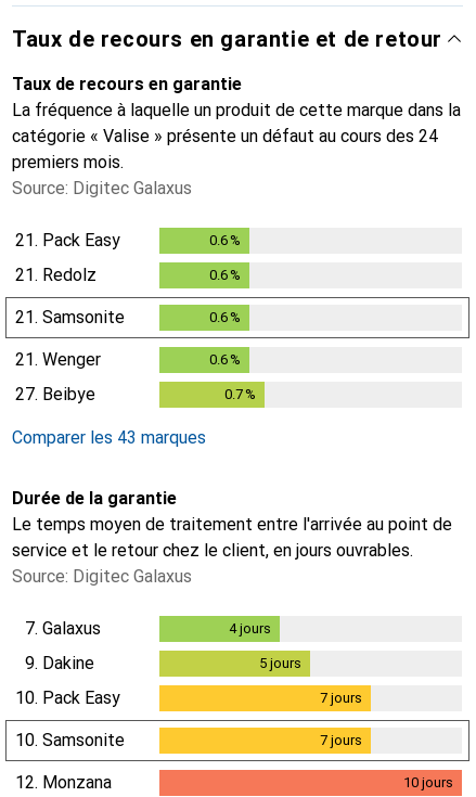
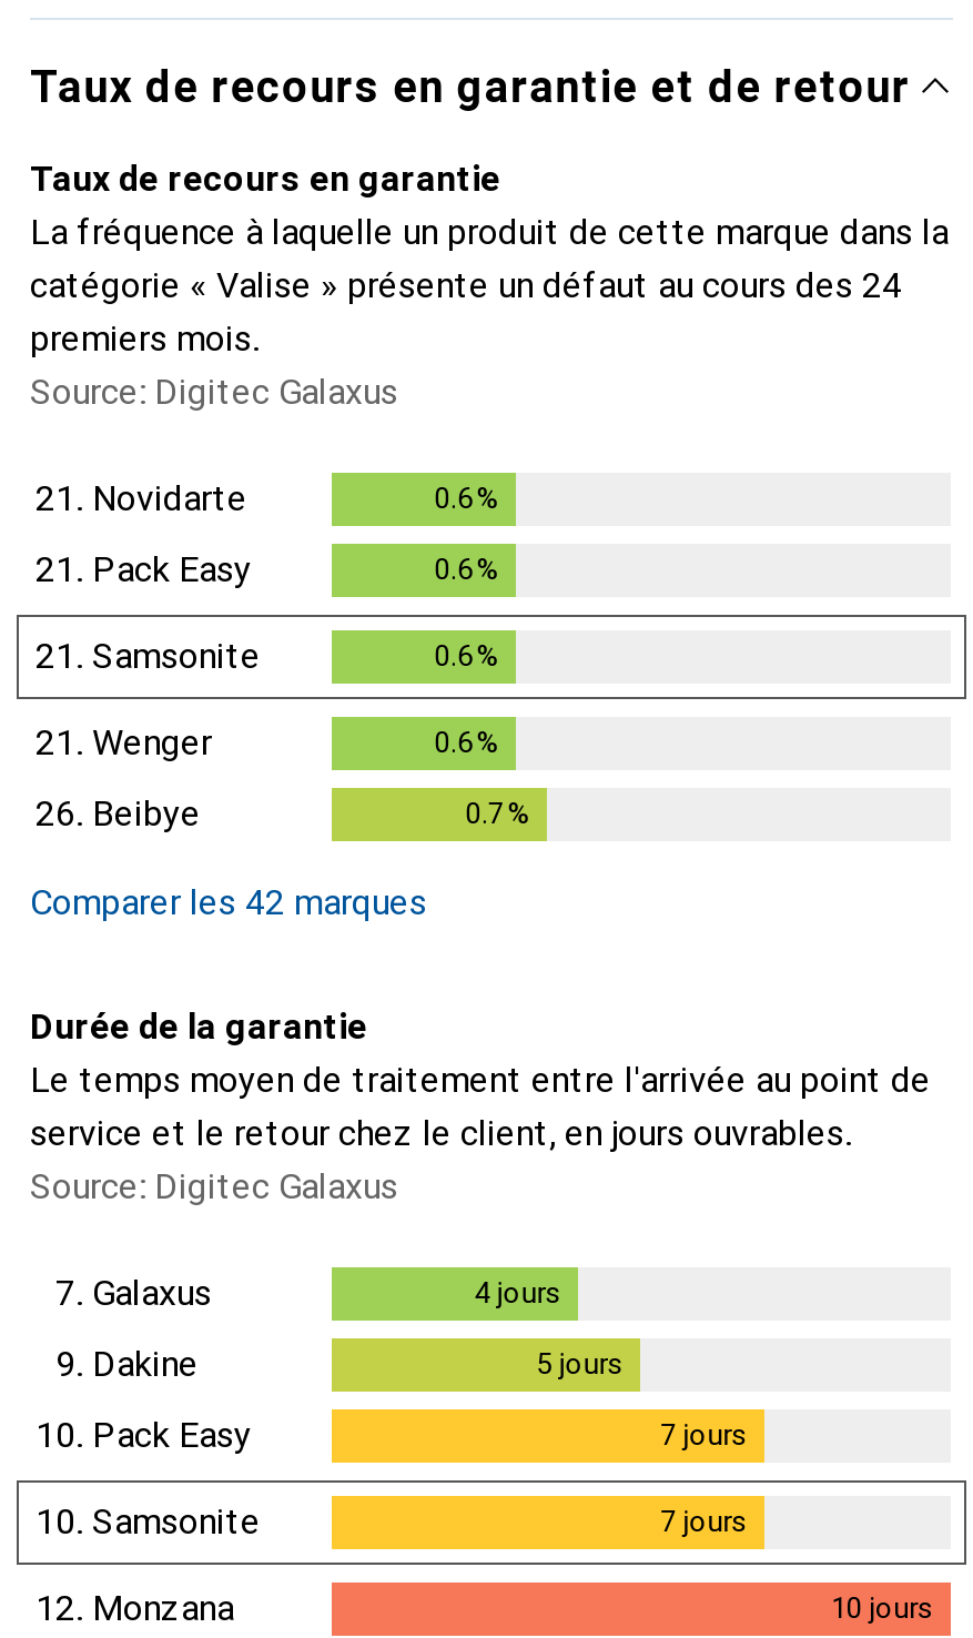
- 21. Pack Easy
+ 21. Novidarte

- 21. Redolz
+ 21. Pack Easy

- 27. Beibye
+ 26. Beibye

- Comparer les 43 marques
+ Comparer les 42 marques
